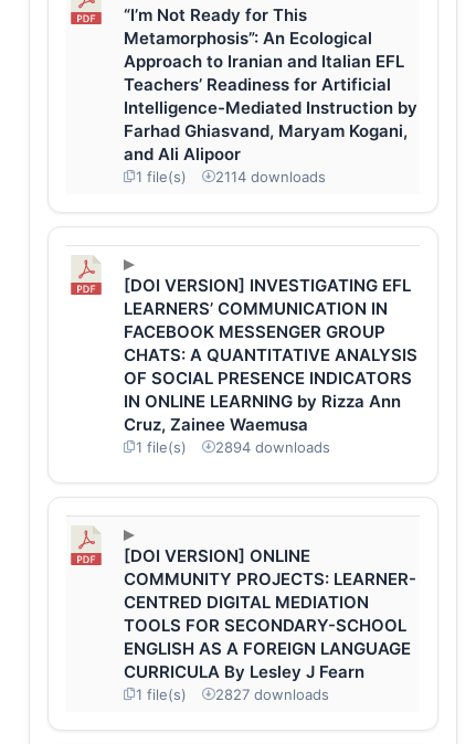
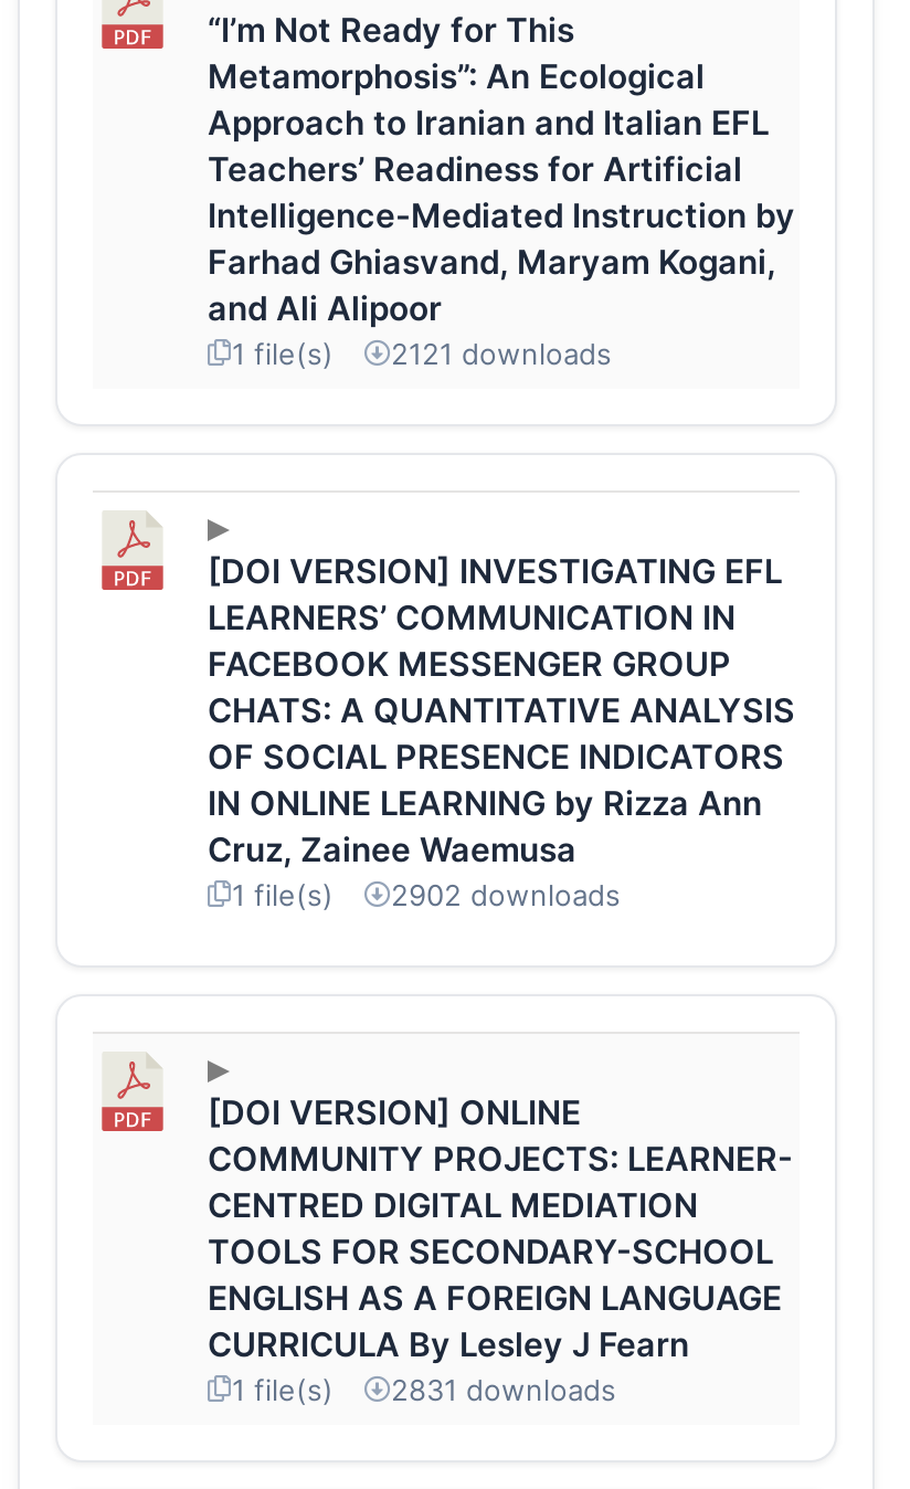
- 1 file(s) 2114 downloads
+ 1 file(s) 2121 downloads

- 1 file(s) 2894 downloads
+ 1 file(s) 2902 downloads

- 1 file(s) 2827 downloads
+ 1 file(s) 2831 downloads
